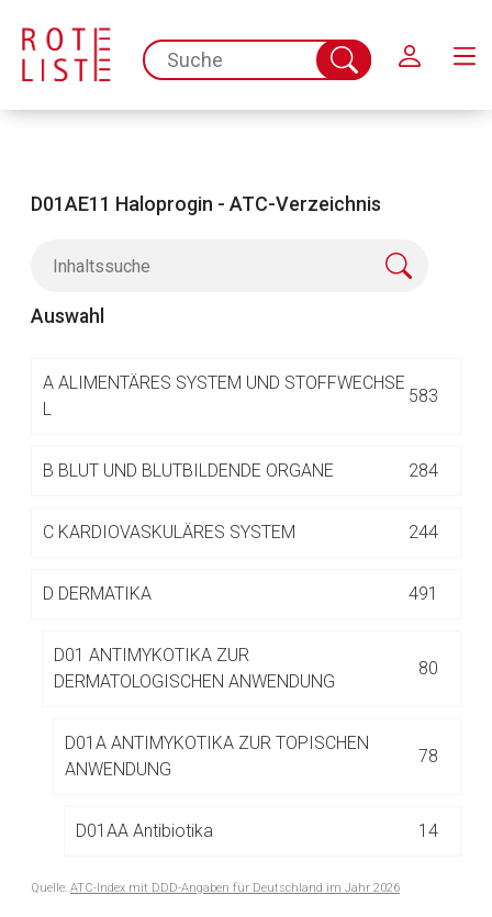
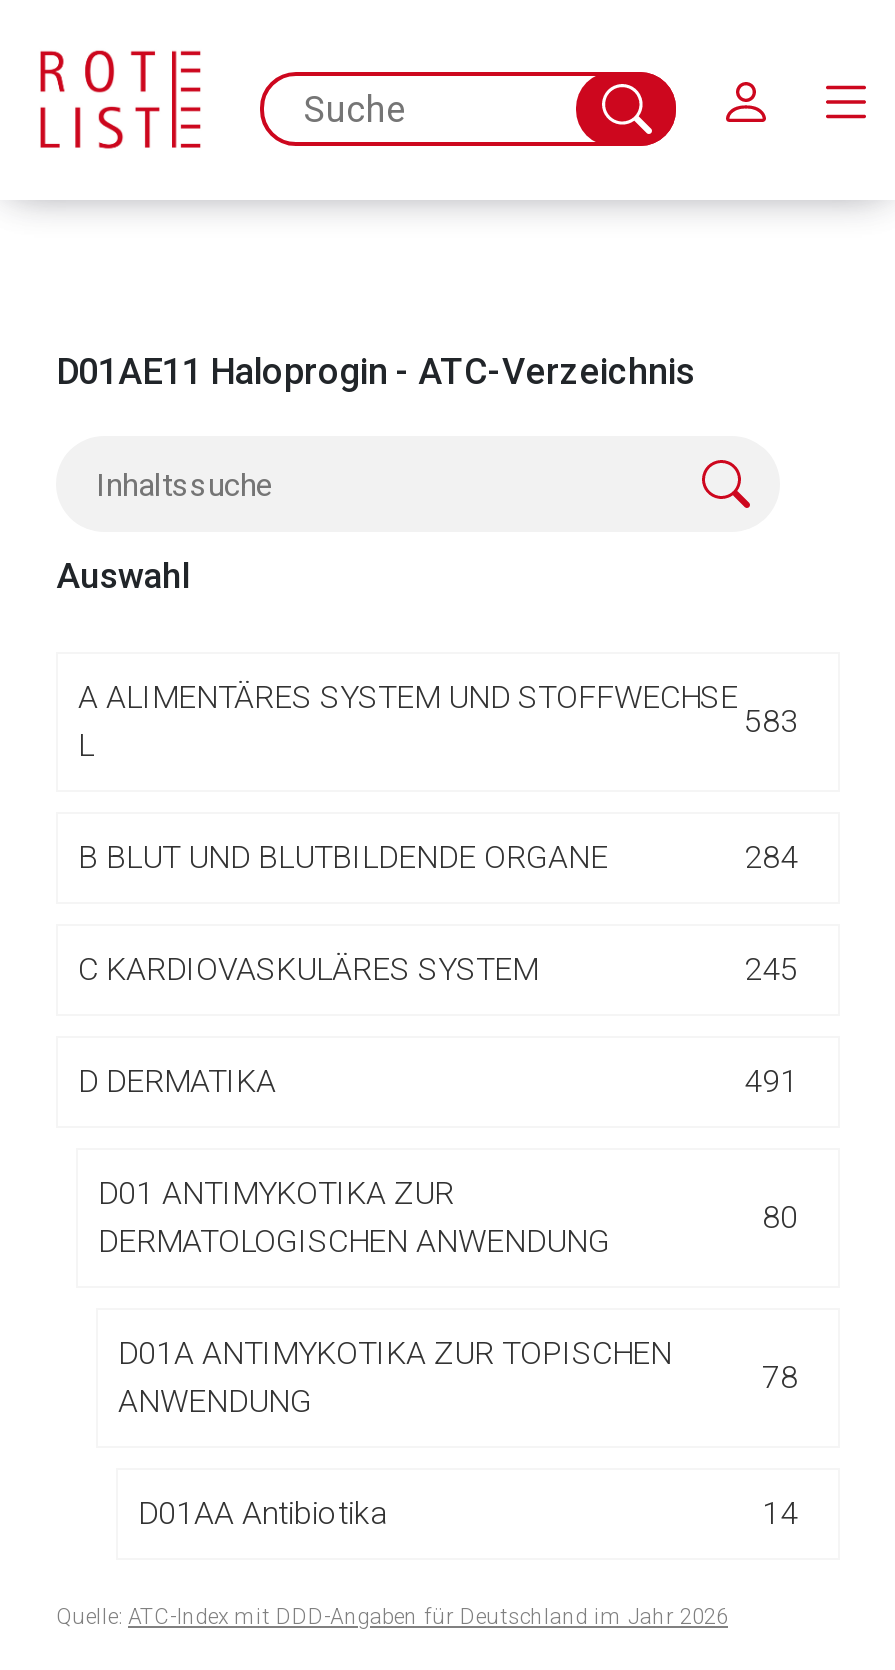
- 244
+ 245
